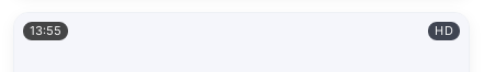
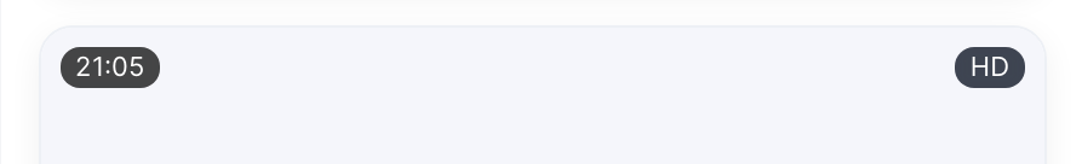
- 13:55
+ 21:05
